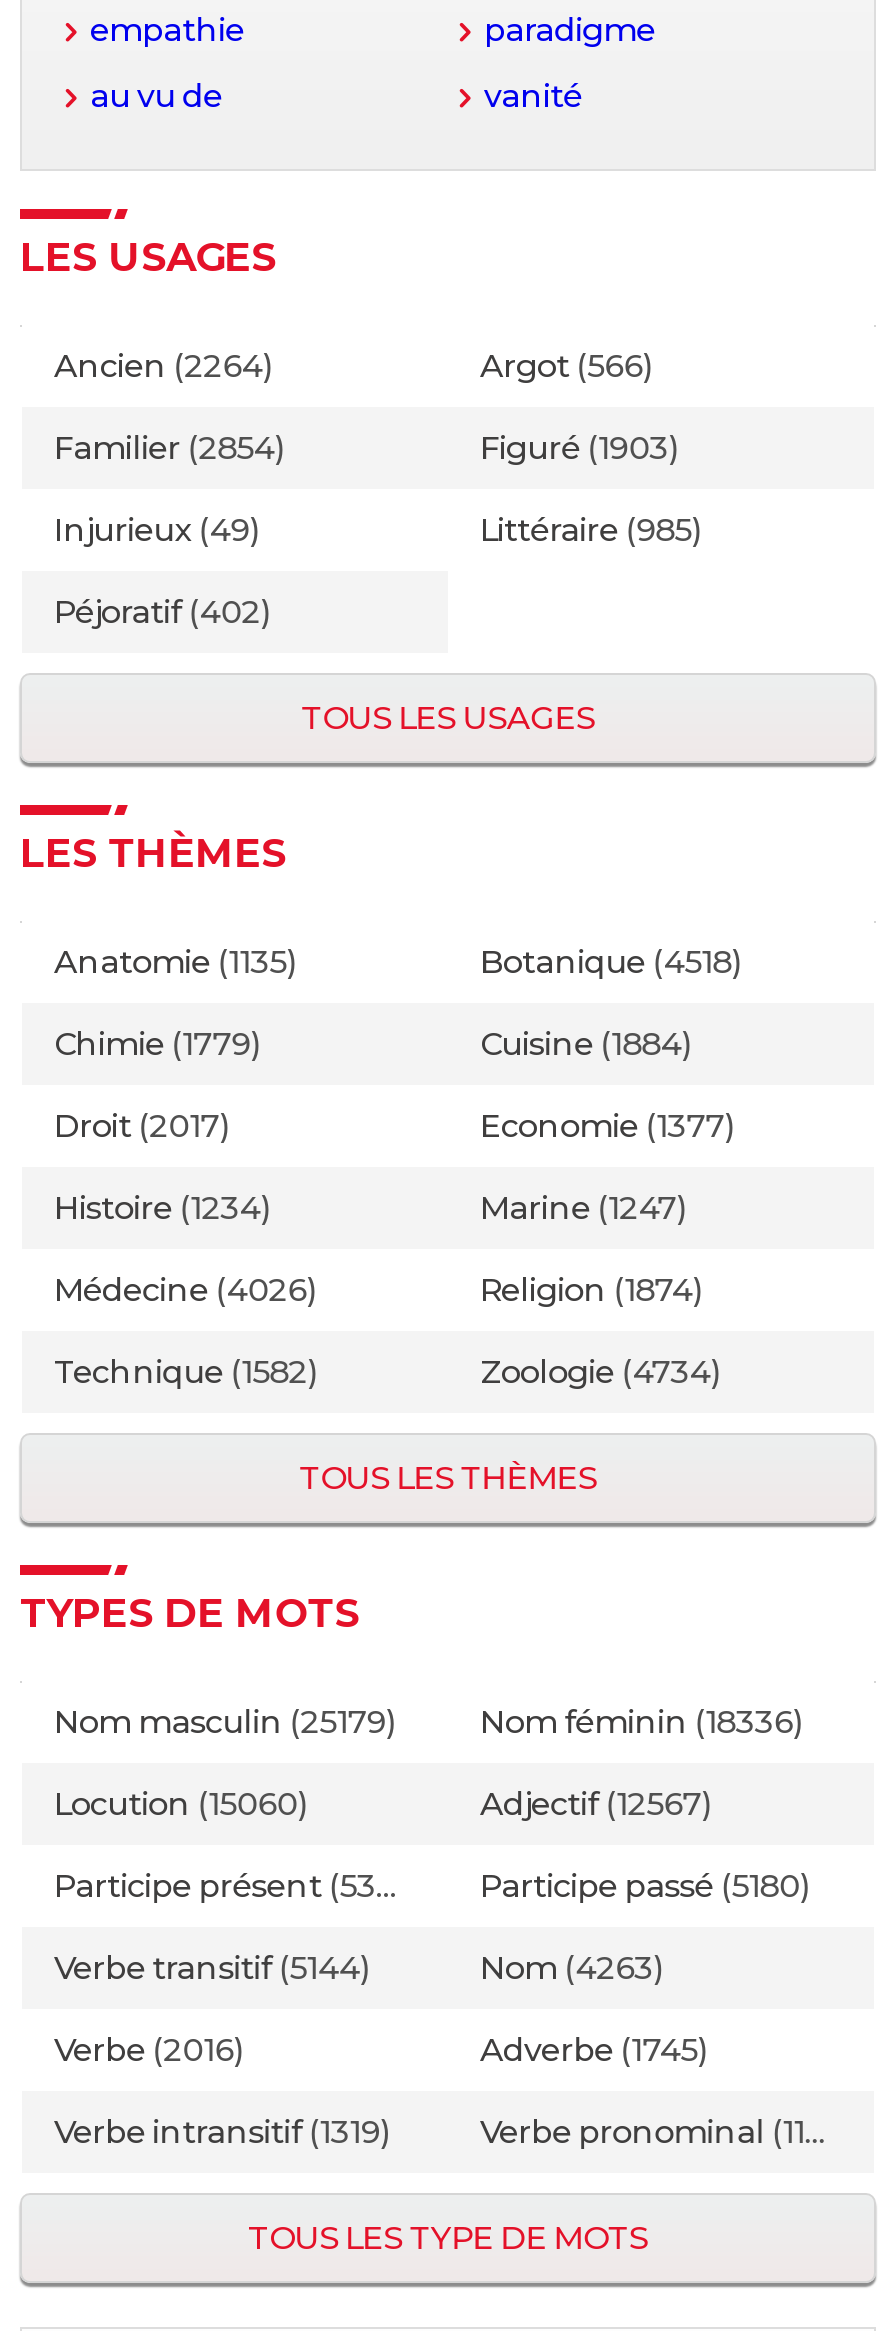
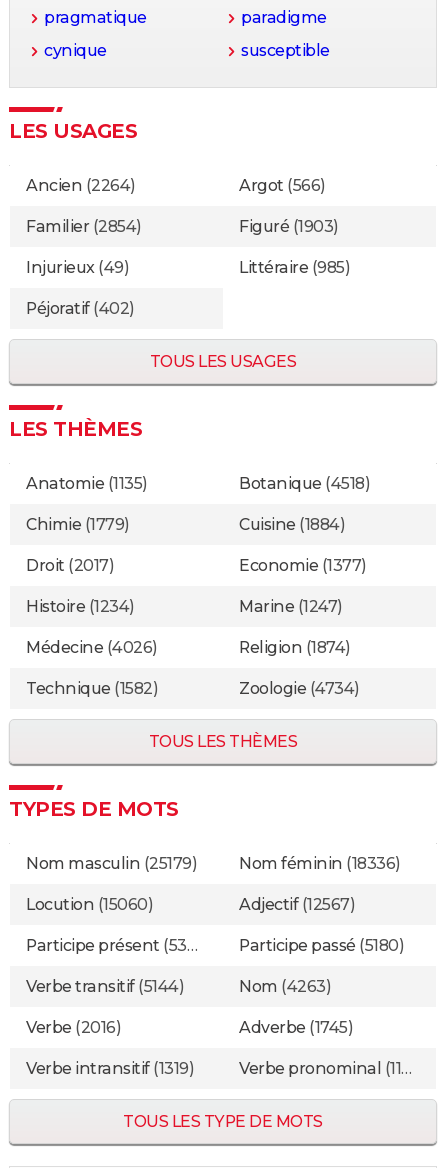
- empathie
+ pragmatique

- au vu de
- vanité
+ cynique
+ susceptible
